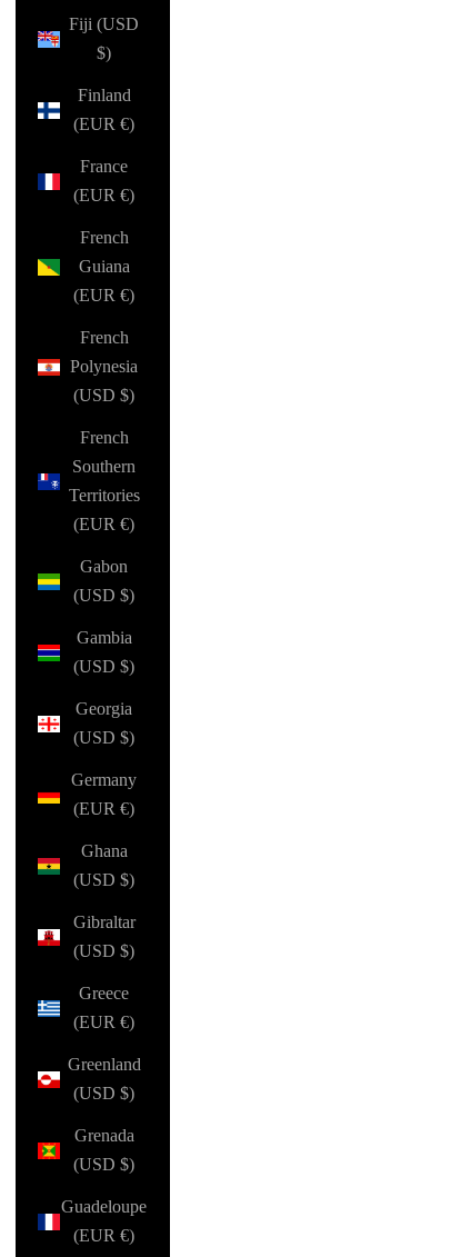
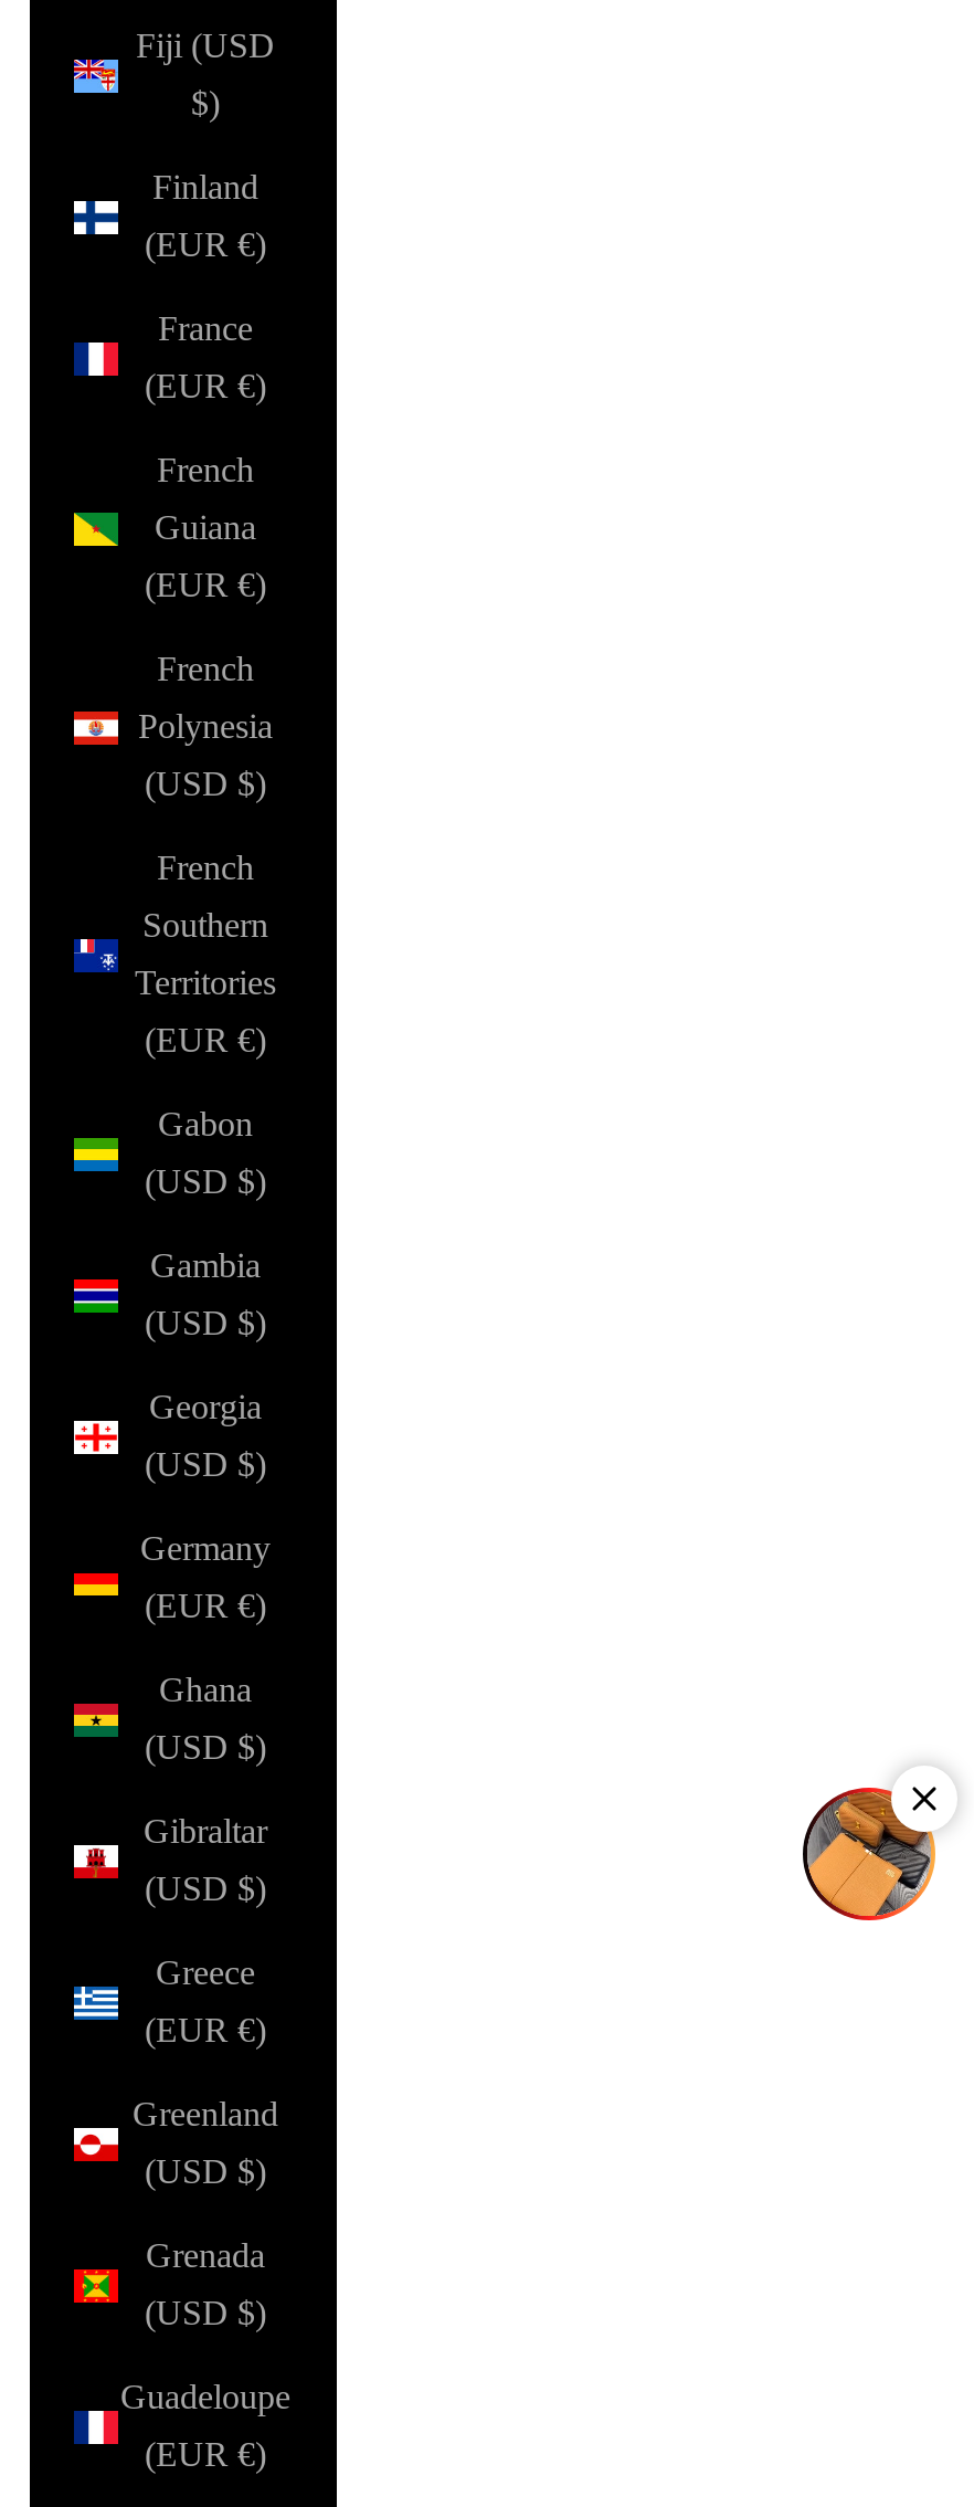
+ [image]
